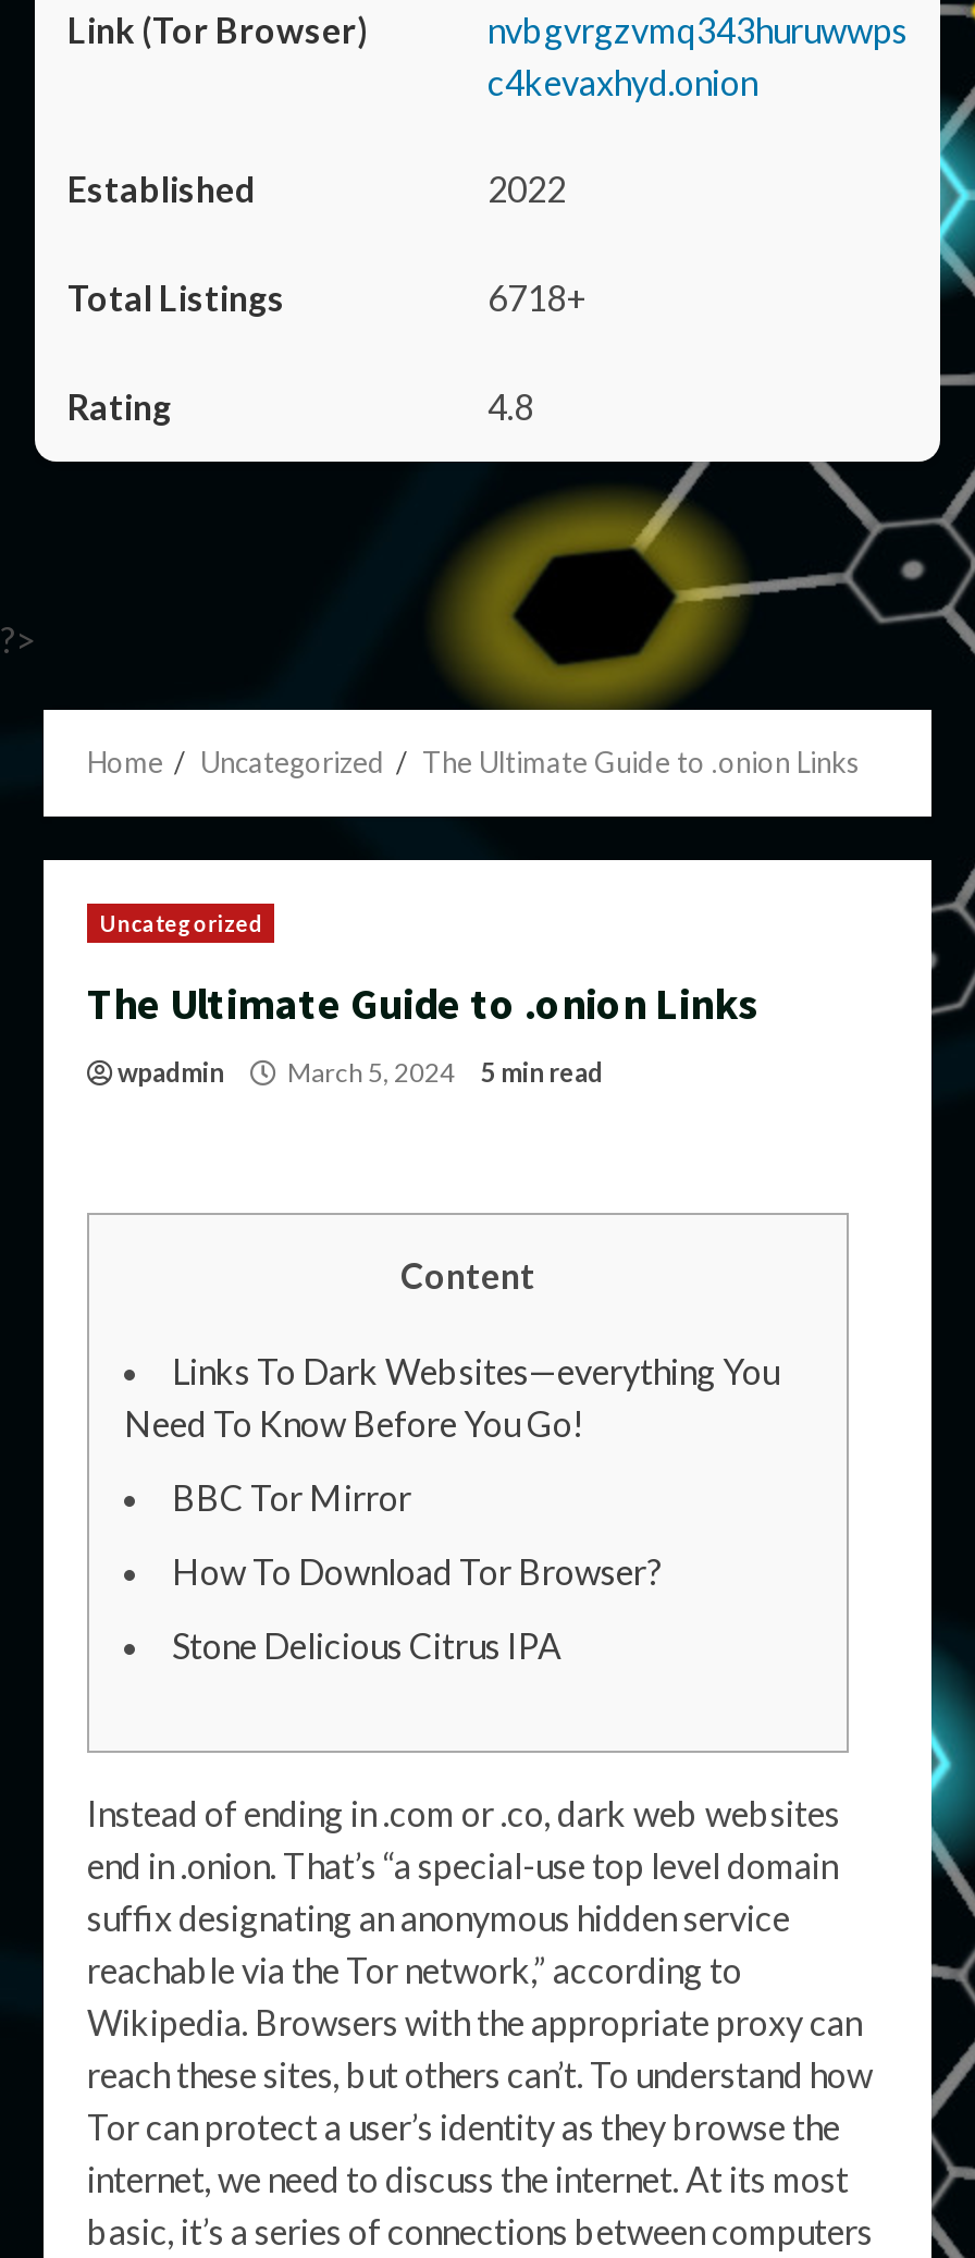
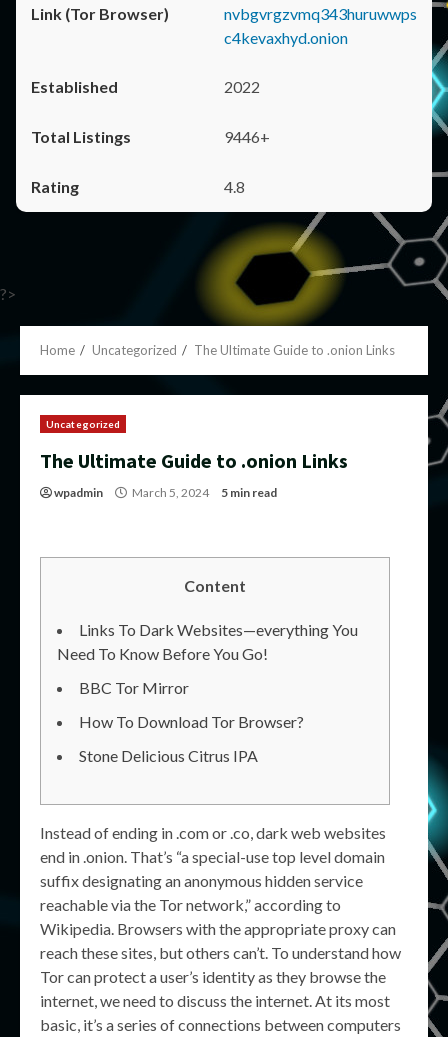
- 6718+
+ 9446+
